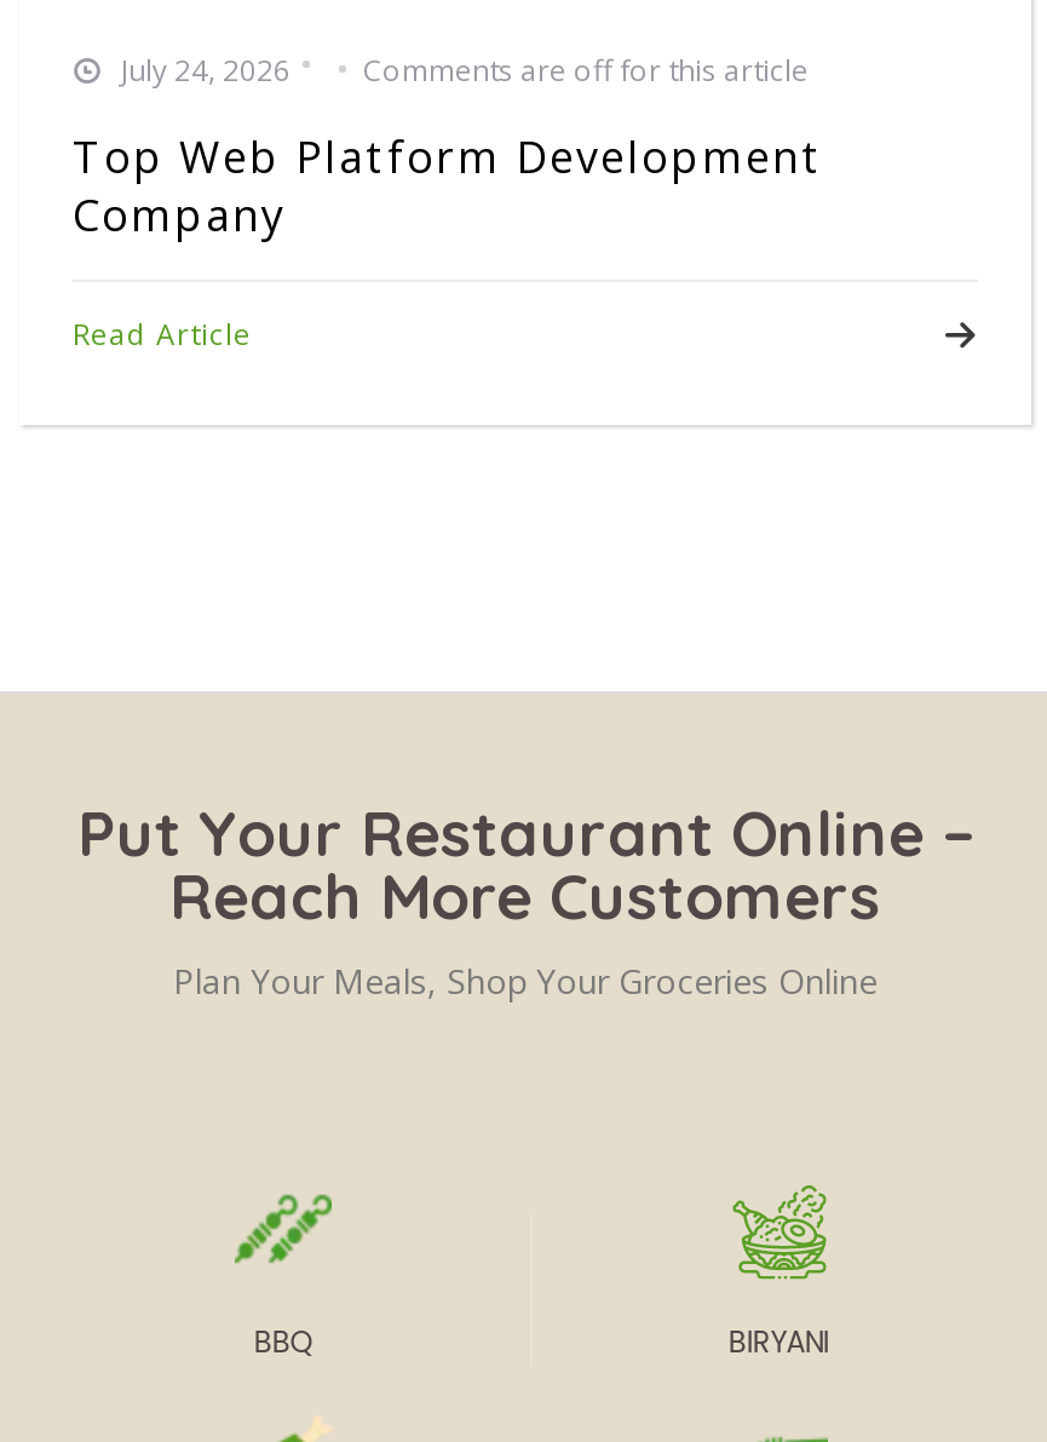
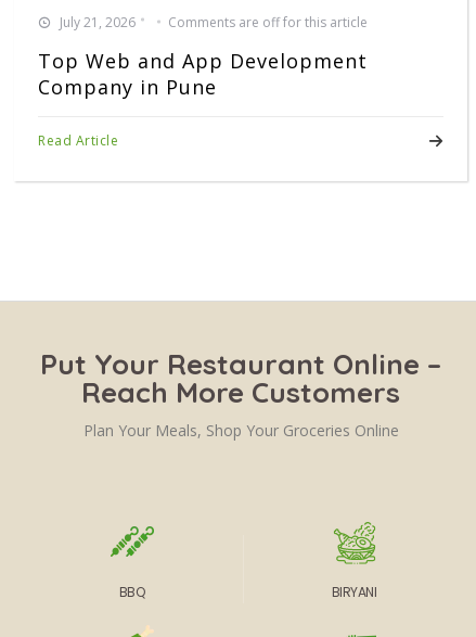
- July 24, 2026 Comments are off for this article
+ July 21, 2026 Comments are off for this article

- Top Web Platform Development
- Company
+ Top Web and App Development
+ Company in Pune
